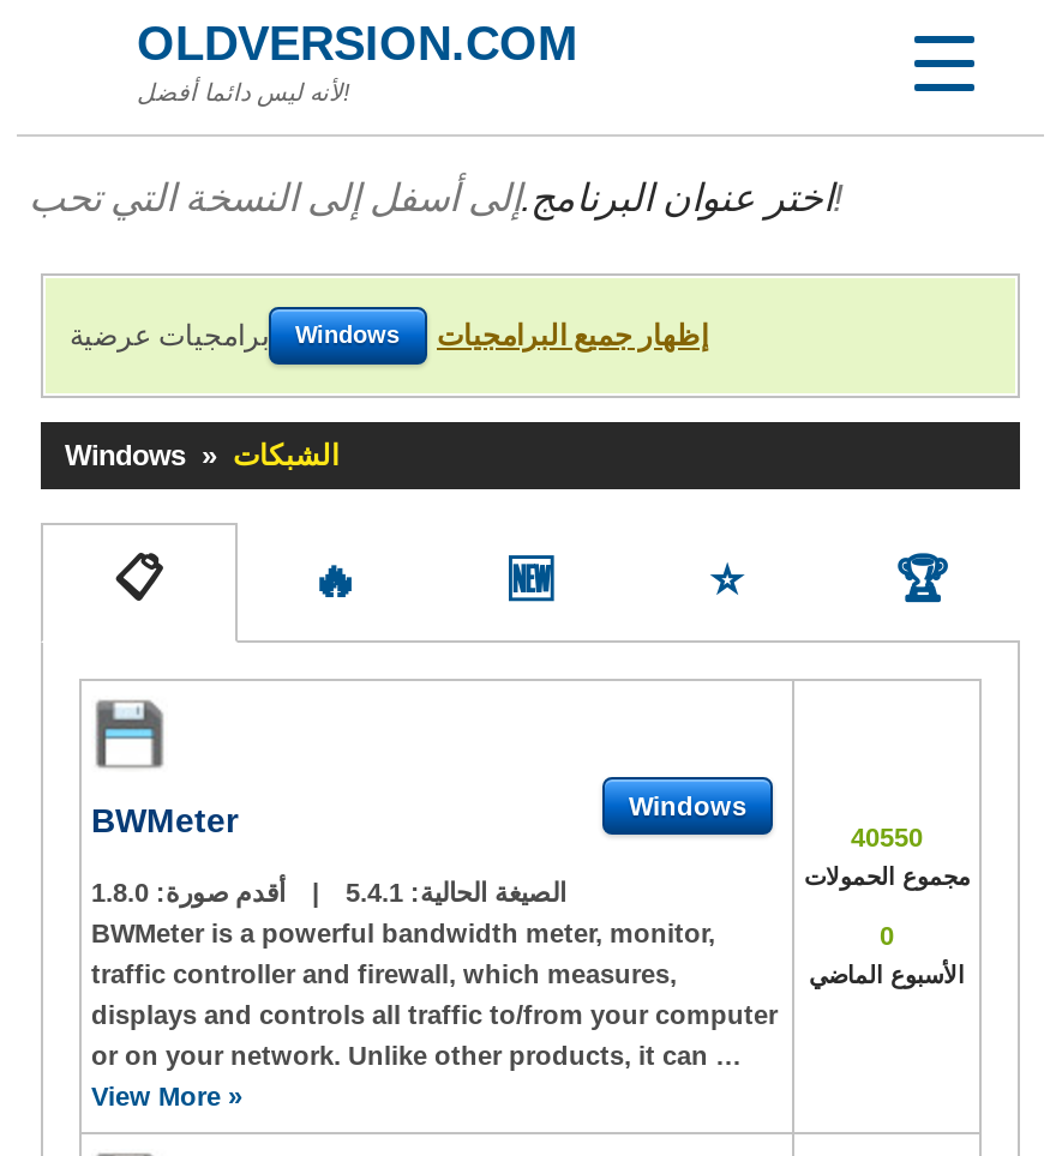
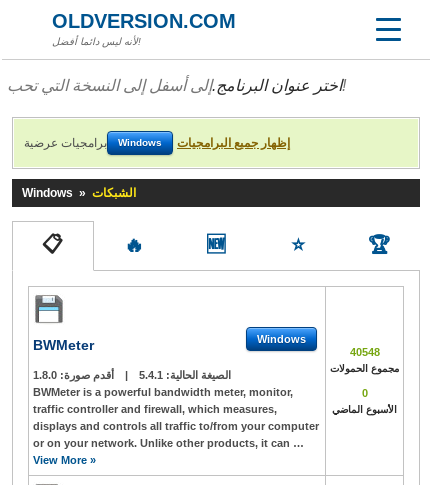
- 40550
+ 40548
